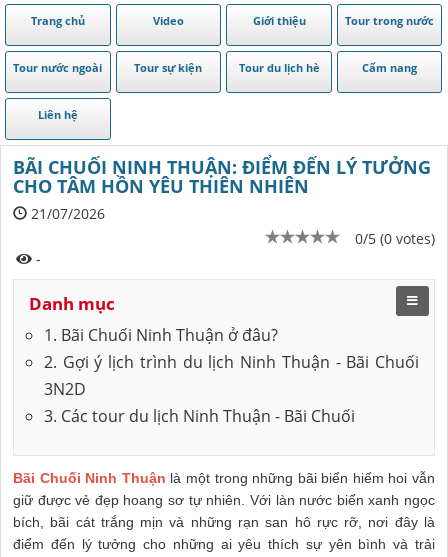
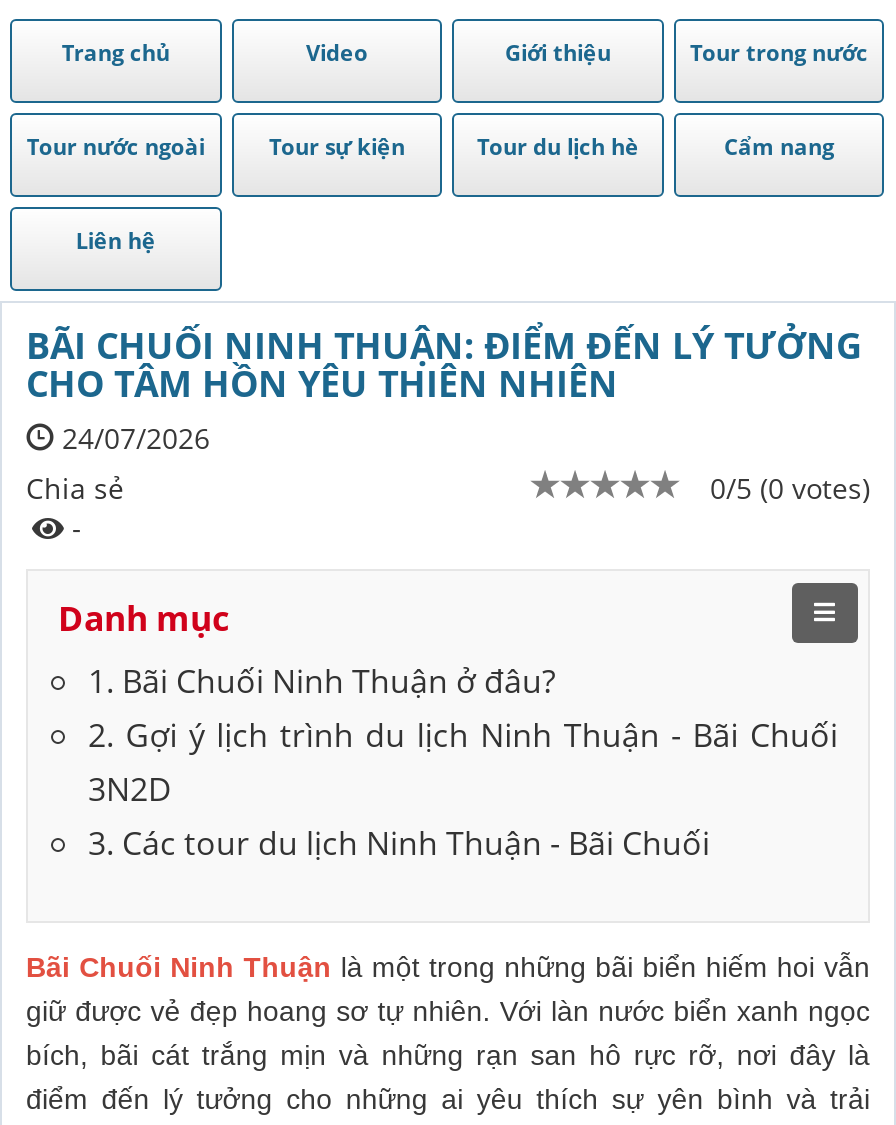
- 21/07/2026
+ 24/07/2026

+ Chia sẻ
